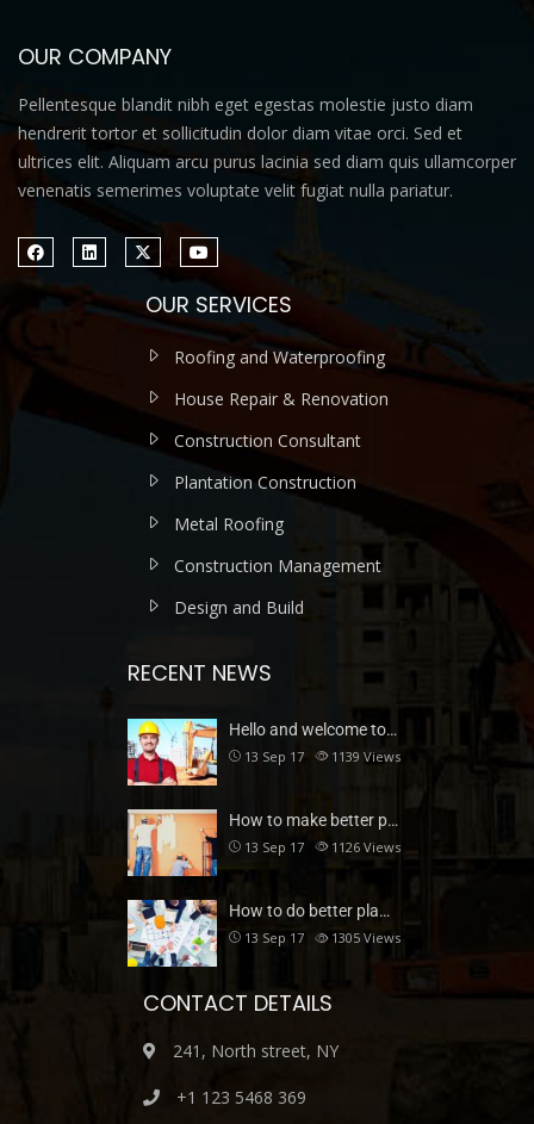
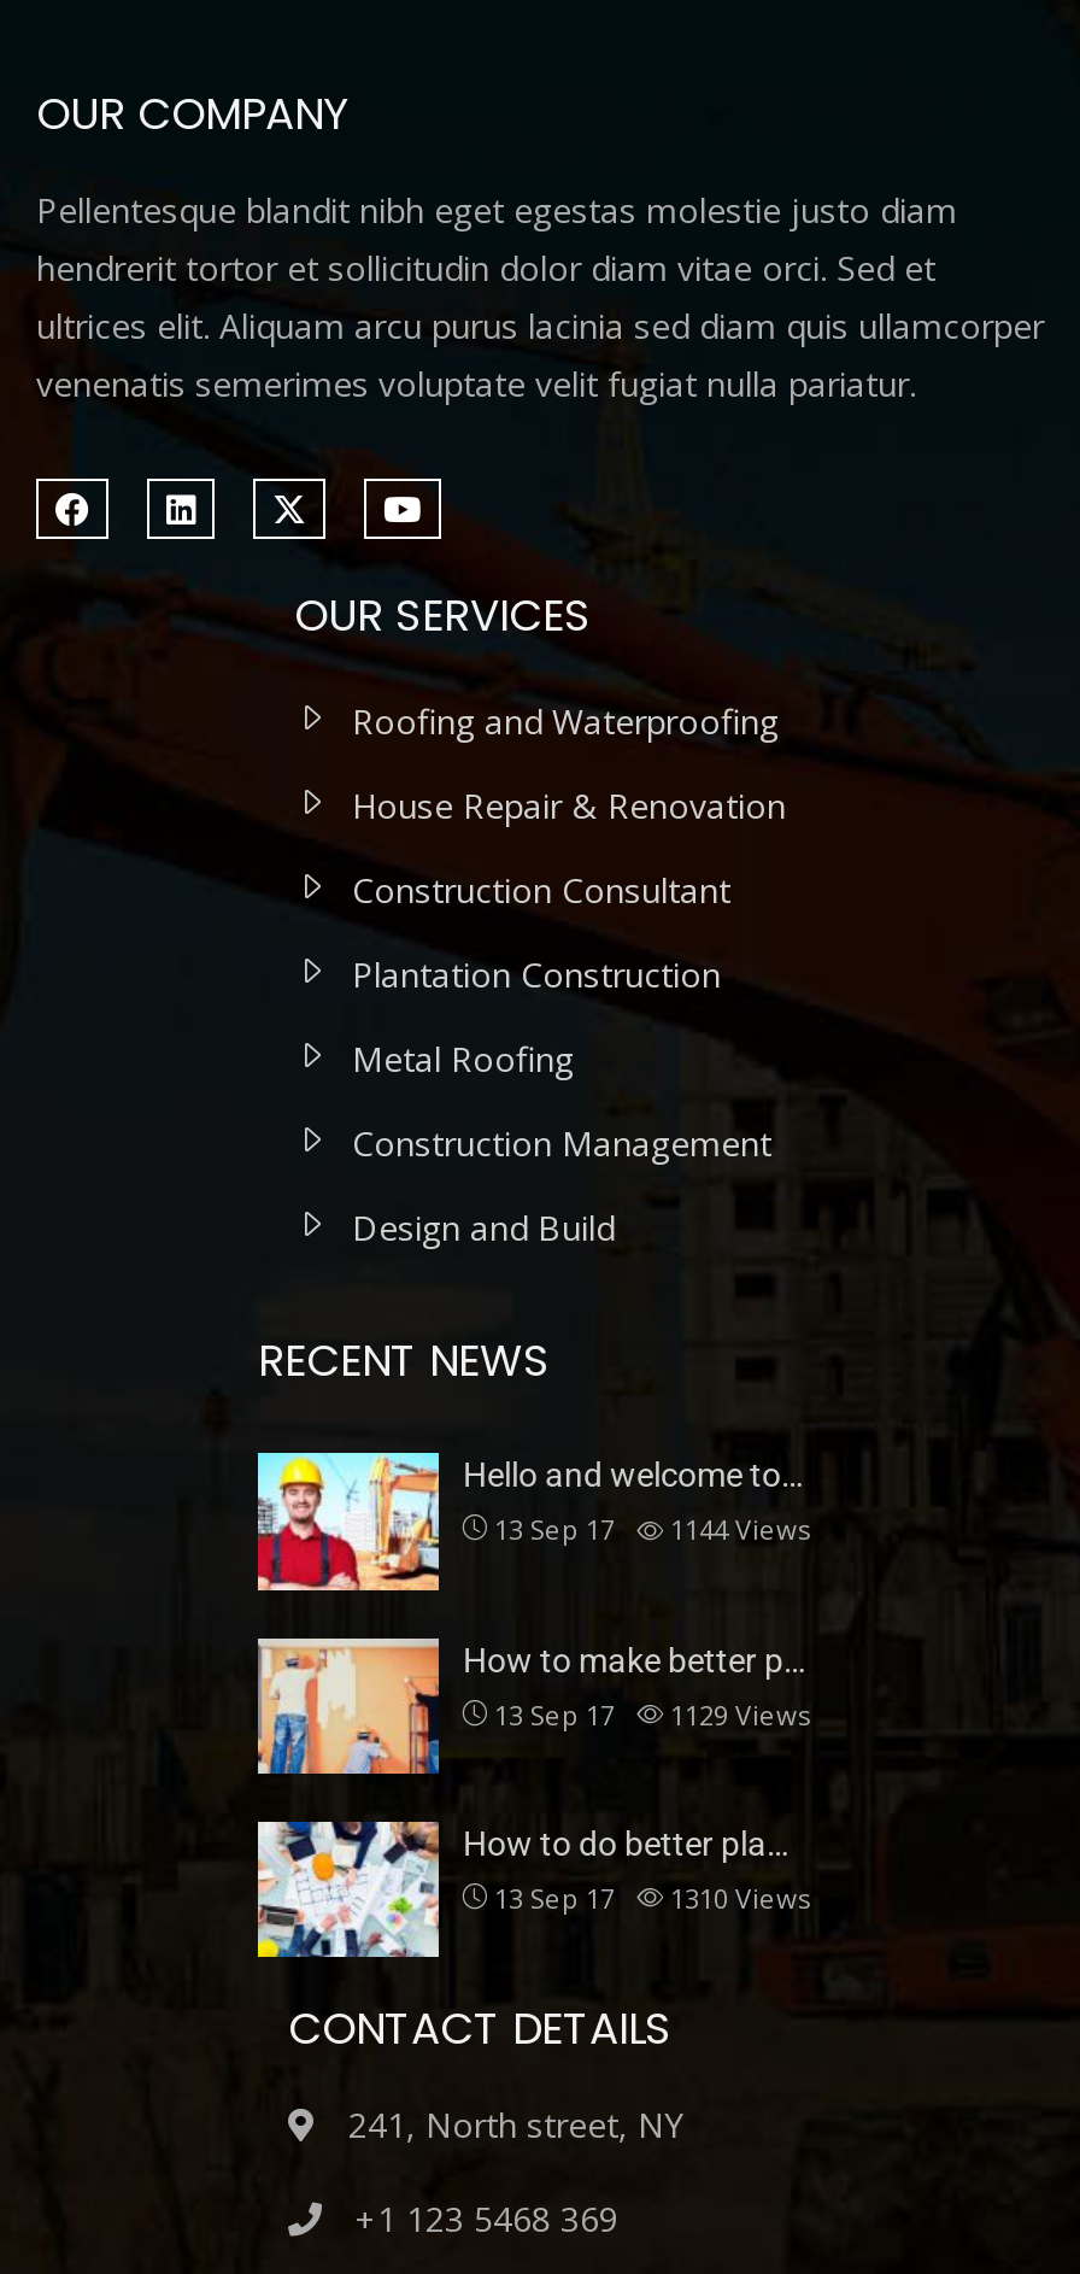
- 13 Sep 17 1139Views
+ 13 Sep 17 1144Views

- 13 Sep 17 1126 Views
+ 13 Sep 17 1129 Views

- 13 Sep 17 1305 Views
+ 13 Sep 17 1310 Views
